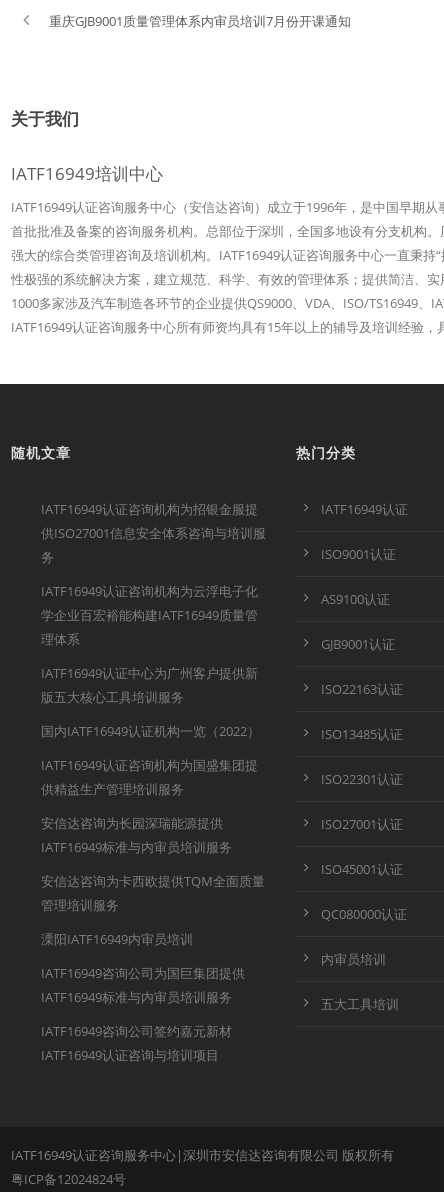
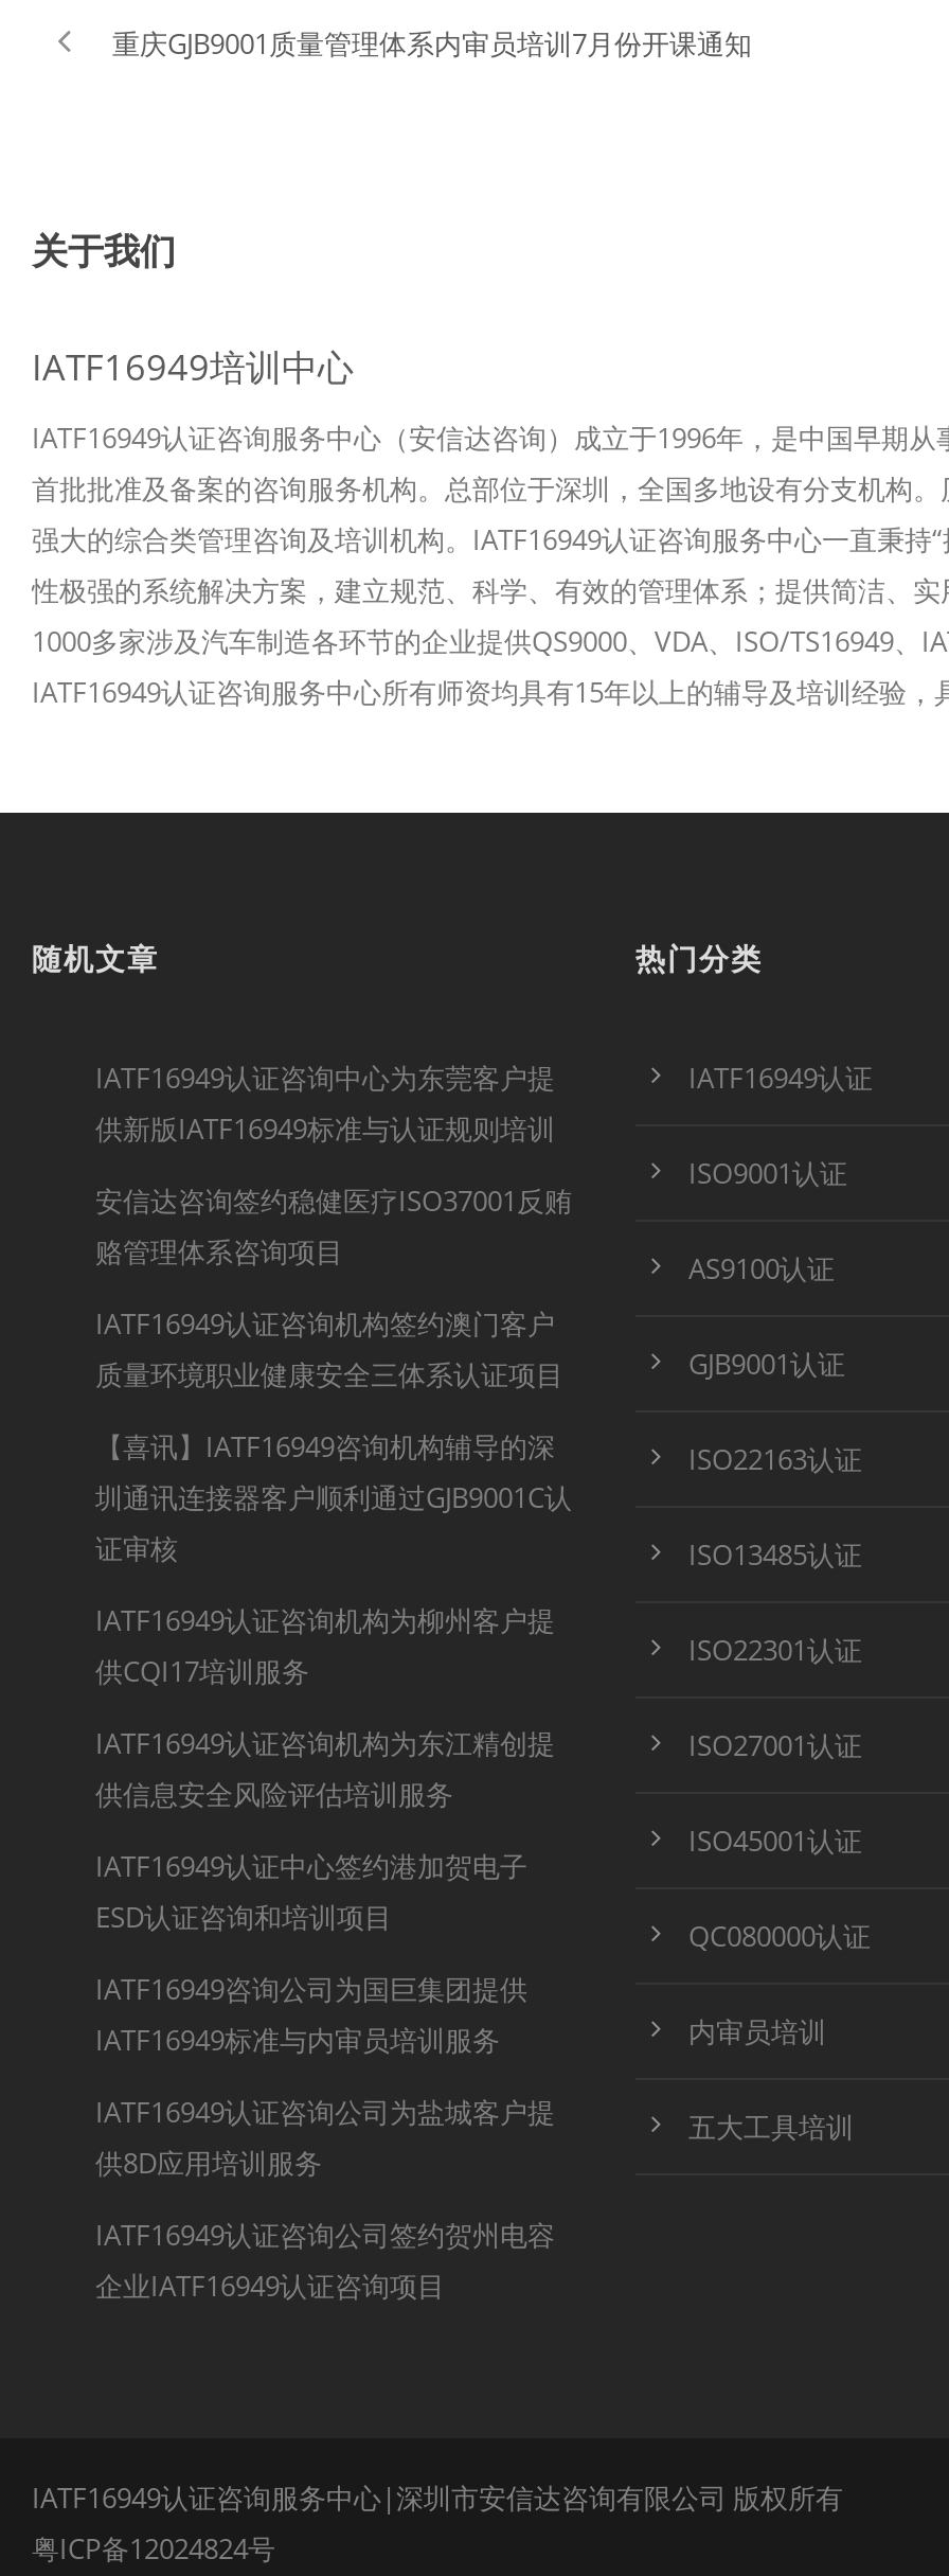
- IATF16949认证咨询机构为招银金服提
- 供ISO27001信息安全体系咨询与培训服
- 务
- IATF16949认证咨询机构为云浮电子化
- 学企业百宏裕能构建IATF16949质量管
- 理体系
- IATF16949认证中心为广州客户提供新
- 版五大核心工具培训服务
- 国内IATF16949认证机构一览（2022）
- IATF16949认证咨询机构为国盛集团提
- 供精益生产管理培训服务
- 安信达咨询为长园深瑞能源提供
- IATF16949标准与内审员培训服务
- 安信达咨询为卡西欧提供TQM全面质量
- 管理培训服务
- 溧阳IATF16949内审员培训
+ IATF16949认证咨询中心为东莞客户提
+ 供新版IATF16949标准与认证规则培训
+ 安信达咨询签约稳健医疗ISO37001反贿
+ 赂管理体系咨询项目
+ IATF16949认证咨询机构签约澳门客户
+ 质量环境职业健康安全三体系认证项目
+ 【喜讯】IATF16949咨询机构辅导的深
+ 圳通讯连接器客户顺利通过GJB9001C认
+ 证审核
+ IATF16949认证咨询机构为柳州客户提
+ 供CQI17培训服务
+ IATF16949认证咨询机构为东江精创提
+ 供信息安全风险评估培训服务
+ IATF16949认证中心签约港加贺电子
+ ESD认证咨询和培训项目

moved up: IATF16949咨询公司为国巨集团提供 | IATF16949标准与内审员培训服务

- IATF16949咨询公司签约嘉元新材
- IATF16949认证咨询与培训项目
+ IATF16949认证咨询公司为盐城客户提
+ 供8D应用培训服务
+ IATF16949认证咨询公司签约贺州电容
+ 企业IATF16949认证咨询项目
